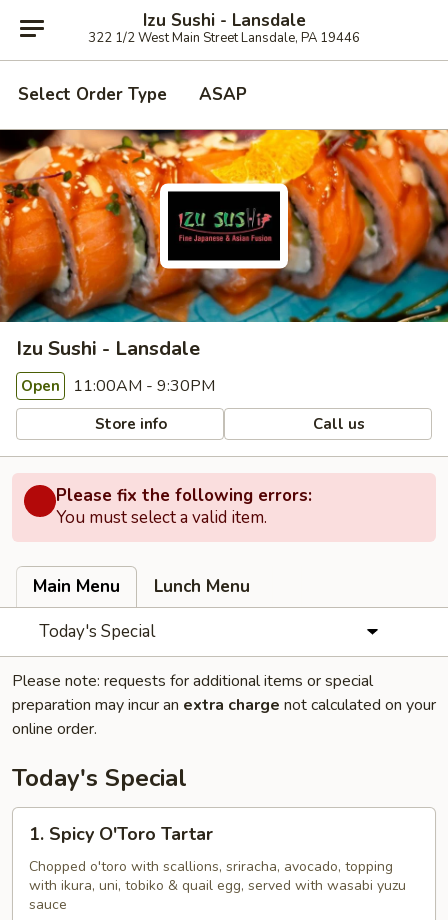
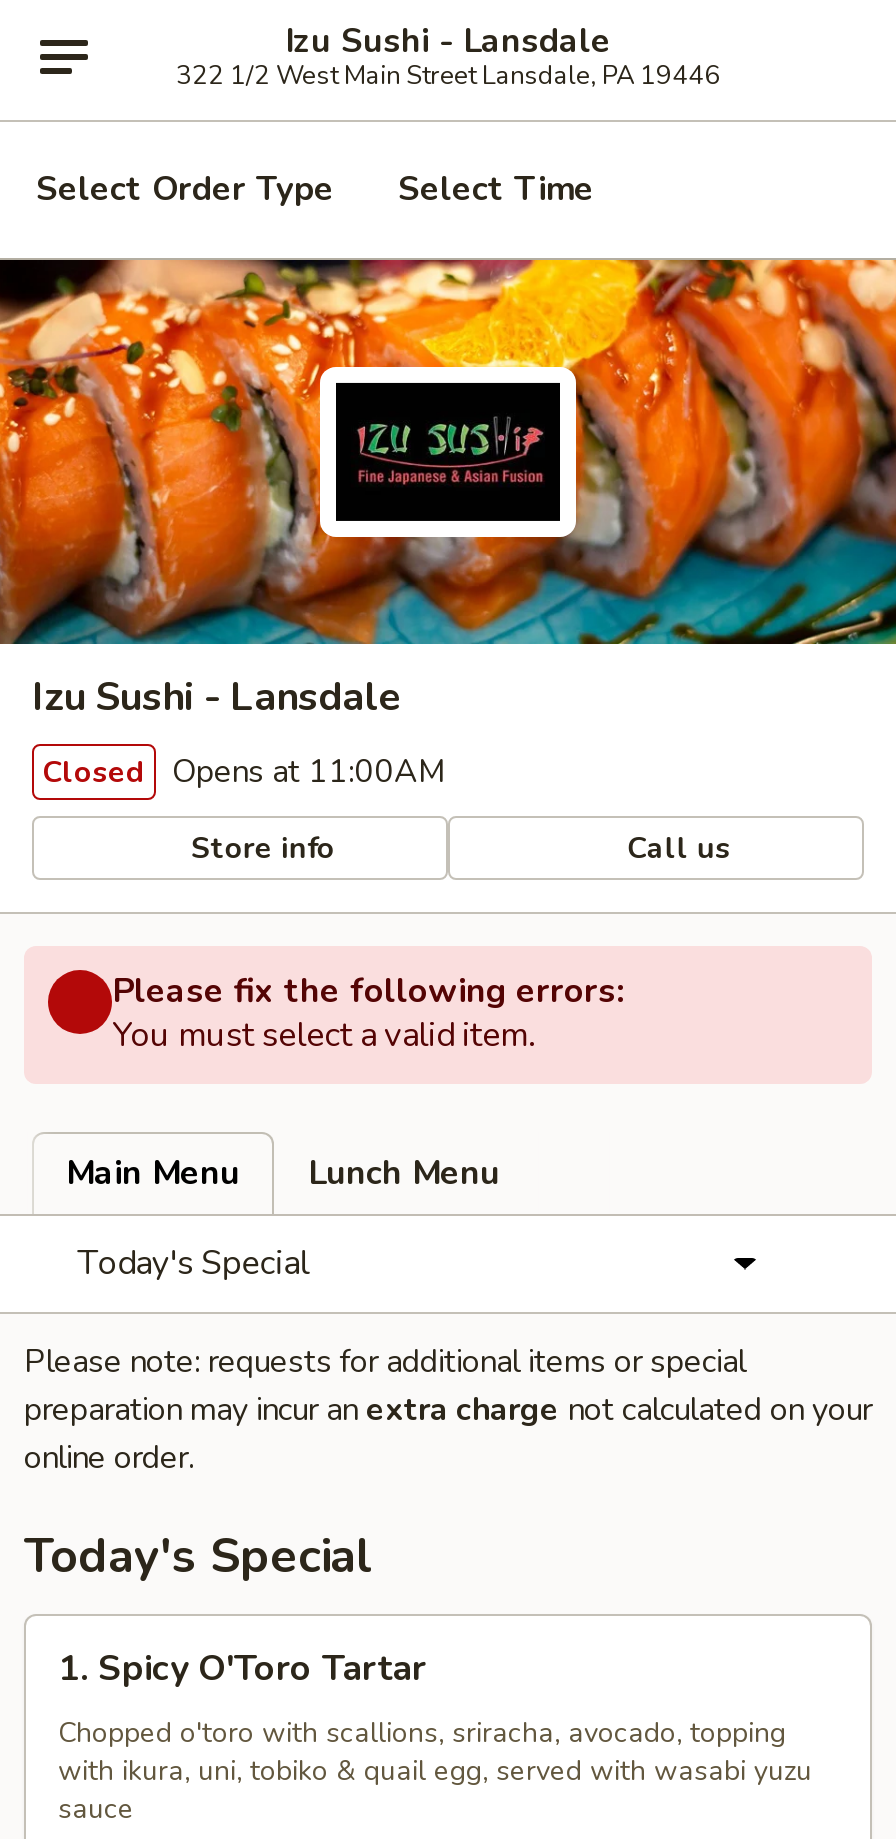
- ASAP
+ Select Time

- Open 11:00AM - 9:30PM
+ Closed Opens at 11:00AM
